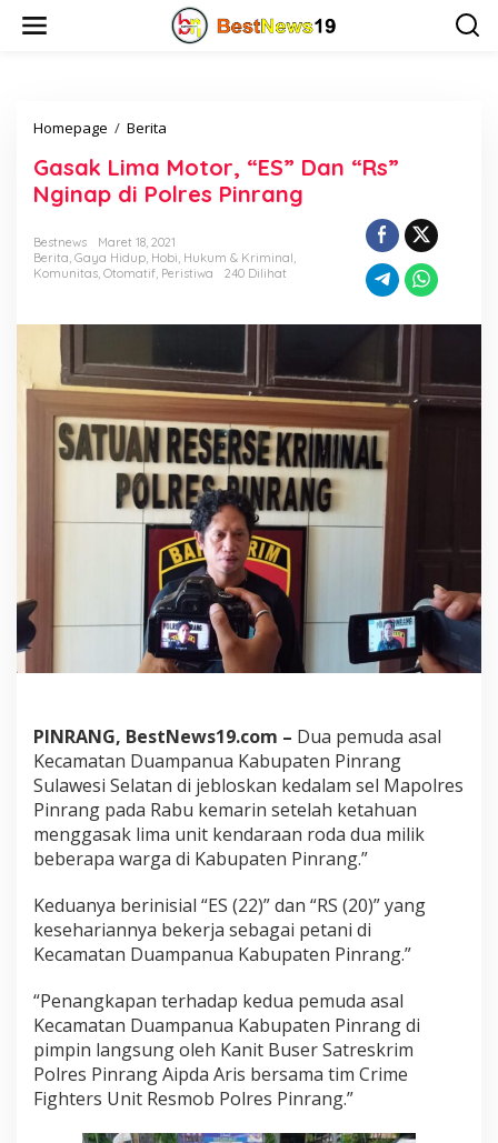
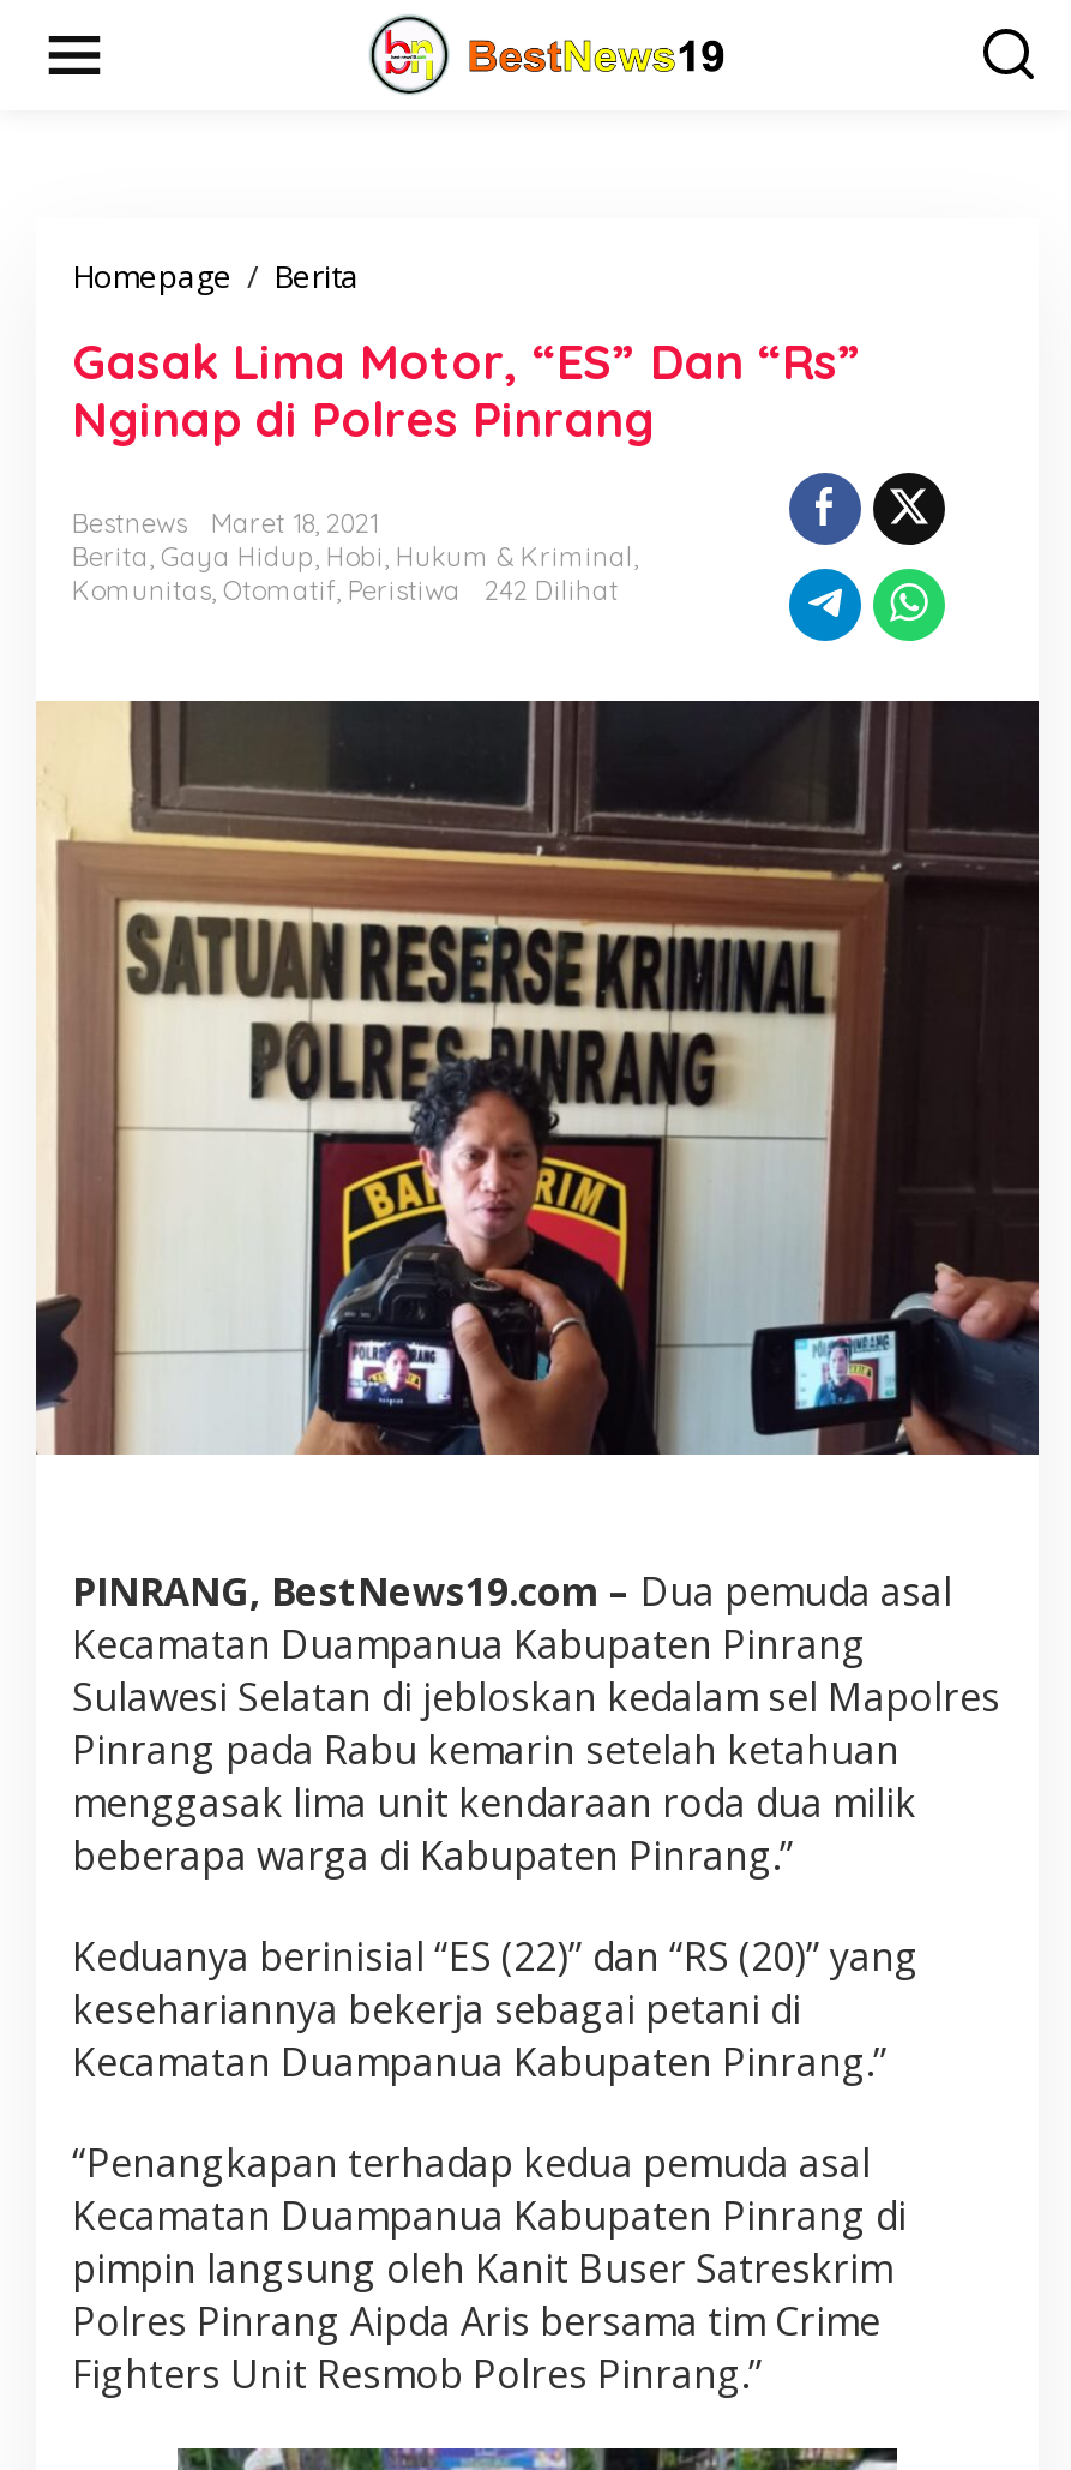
- 240 Dilihat
+ 242 Dilihat
